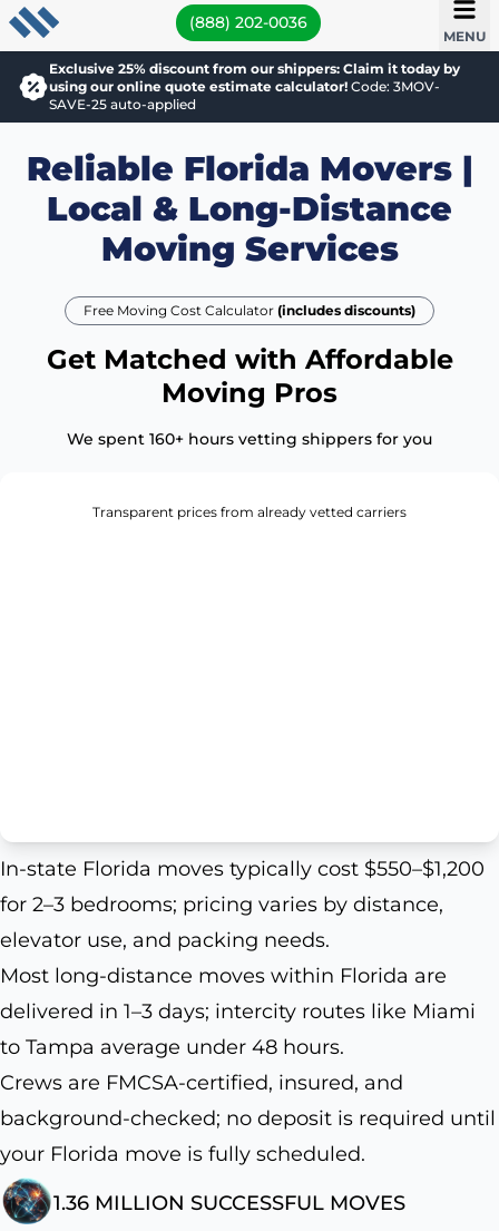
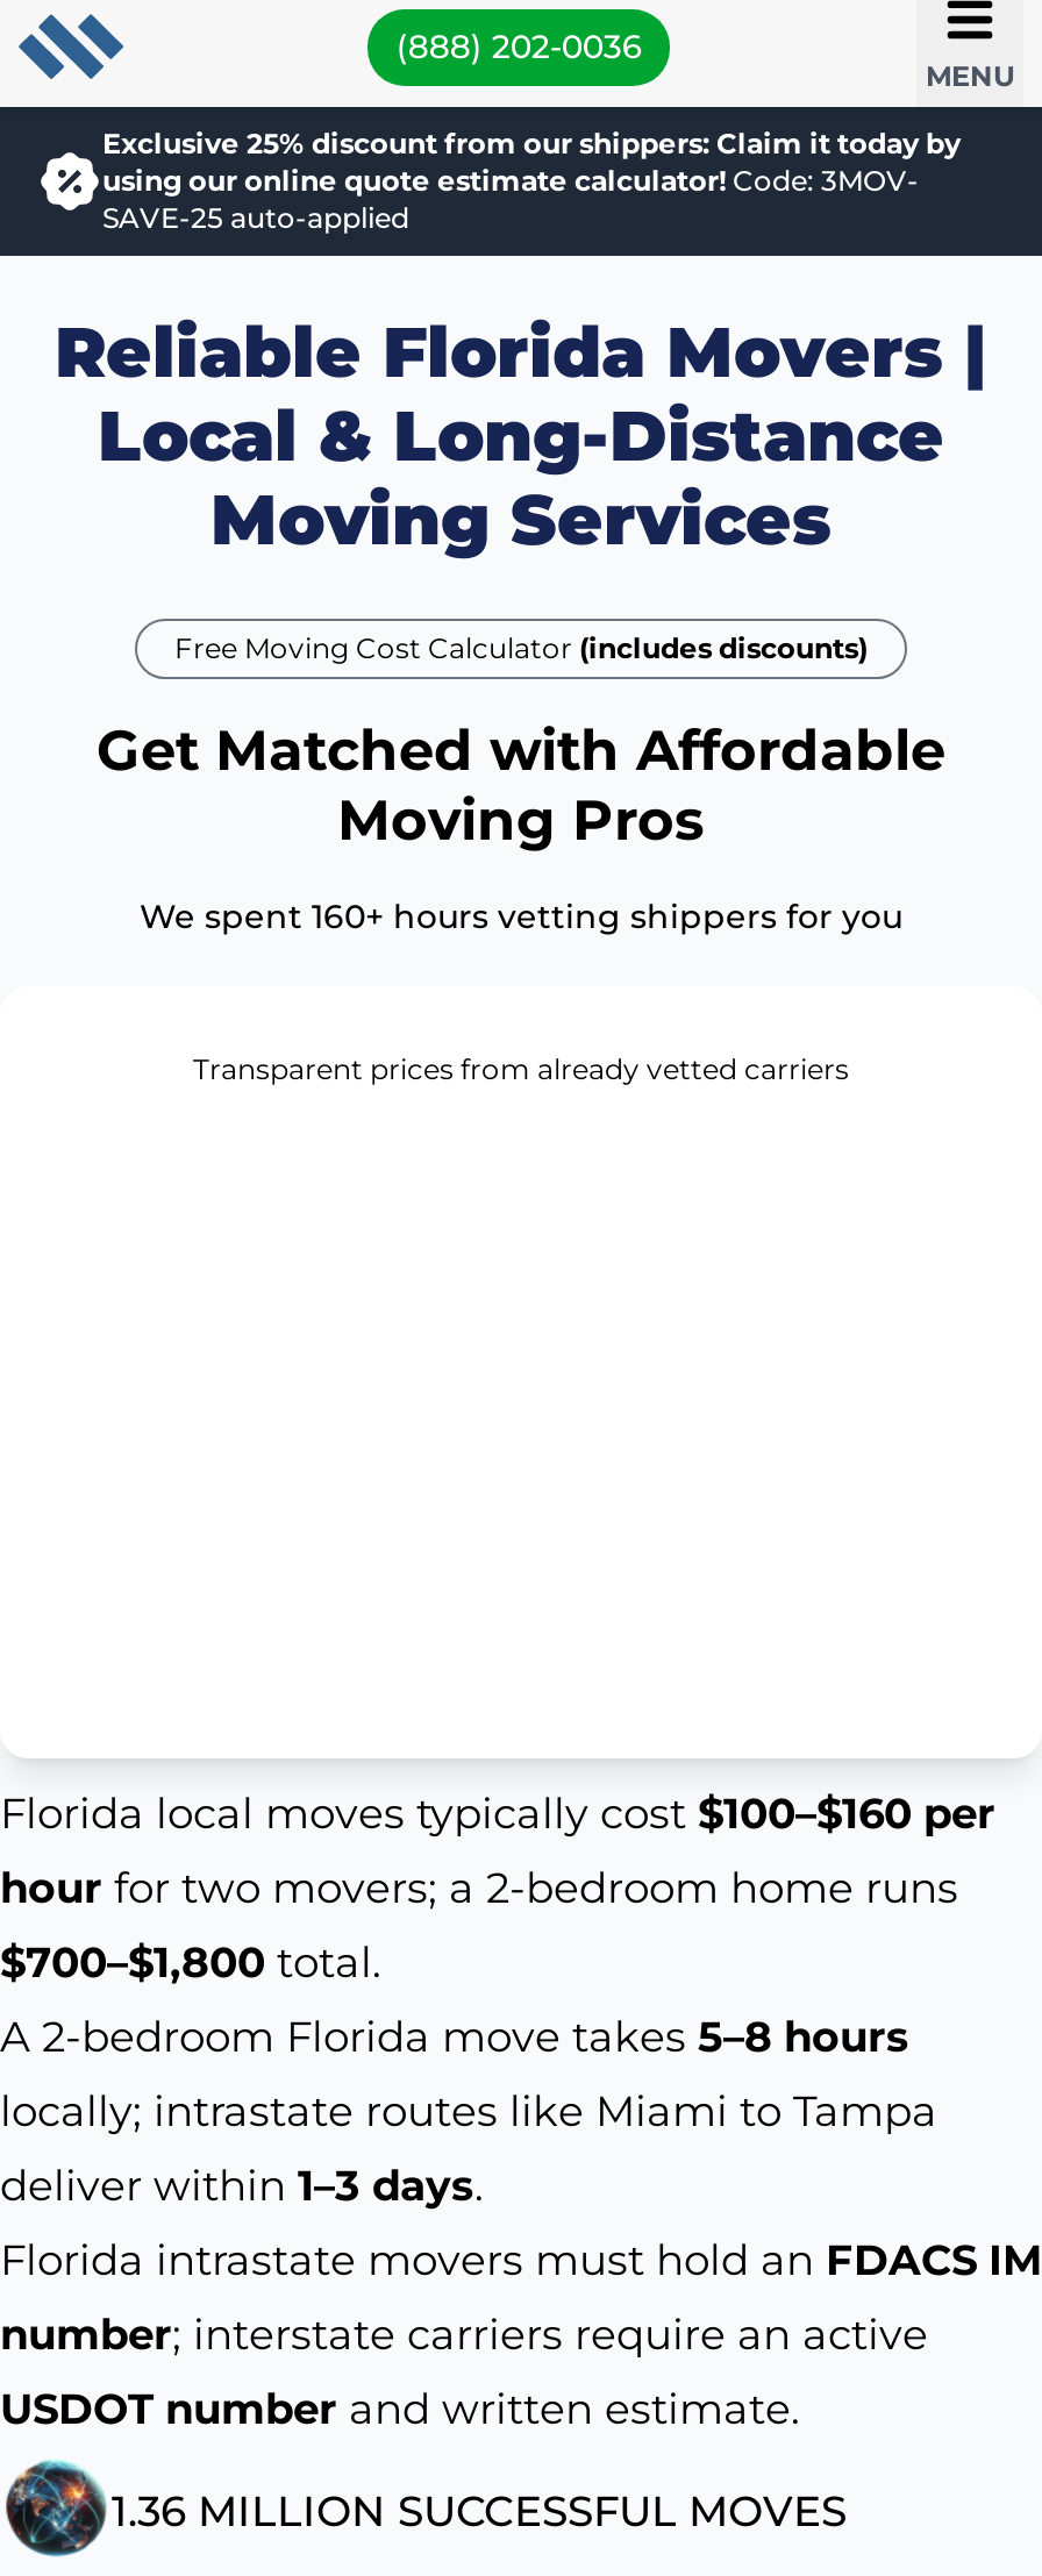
- In-state Florida moves typically cost $550–$1,200
+ Florida local moves typically cost $100–$160 per

- for 2–3 bedrooms; pricing varies by distance,
+ hour for two movers; a 2-bedroom home runs

- elevator use, and packing needs.
+ $700–$1,800 total.

- Most long-distance moves within Florida are
+ A 2-bedroom Florida move takes 5–8 hours

- delivered in 1–3 days; intercity routes like Miami
+ locally; intrastate routes like Miami to Tampa

- to Tampa average under 48 hours.
+ deliver within 1–3 days.

- Crews are FMCSA-certified, insured, and
+ Florida intrastate movers must hold an FDACS IM

- background-checked; no deposit is required until
+ number; interstate carriers require an active

- your Florida move is fully scheduled.
+ USDOT number and written estimate.
